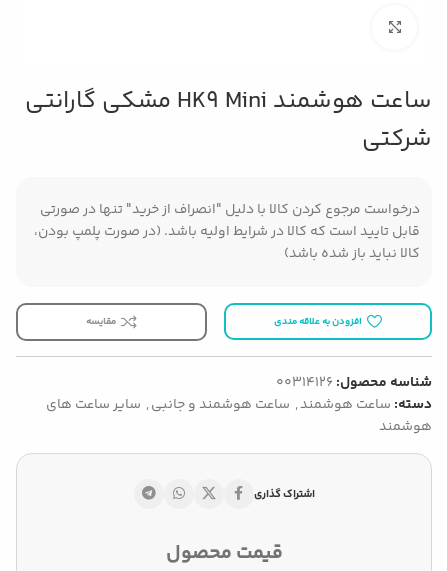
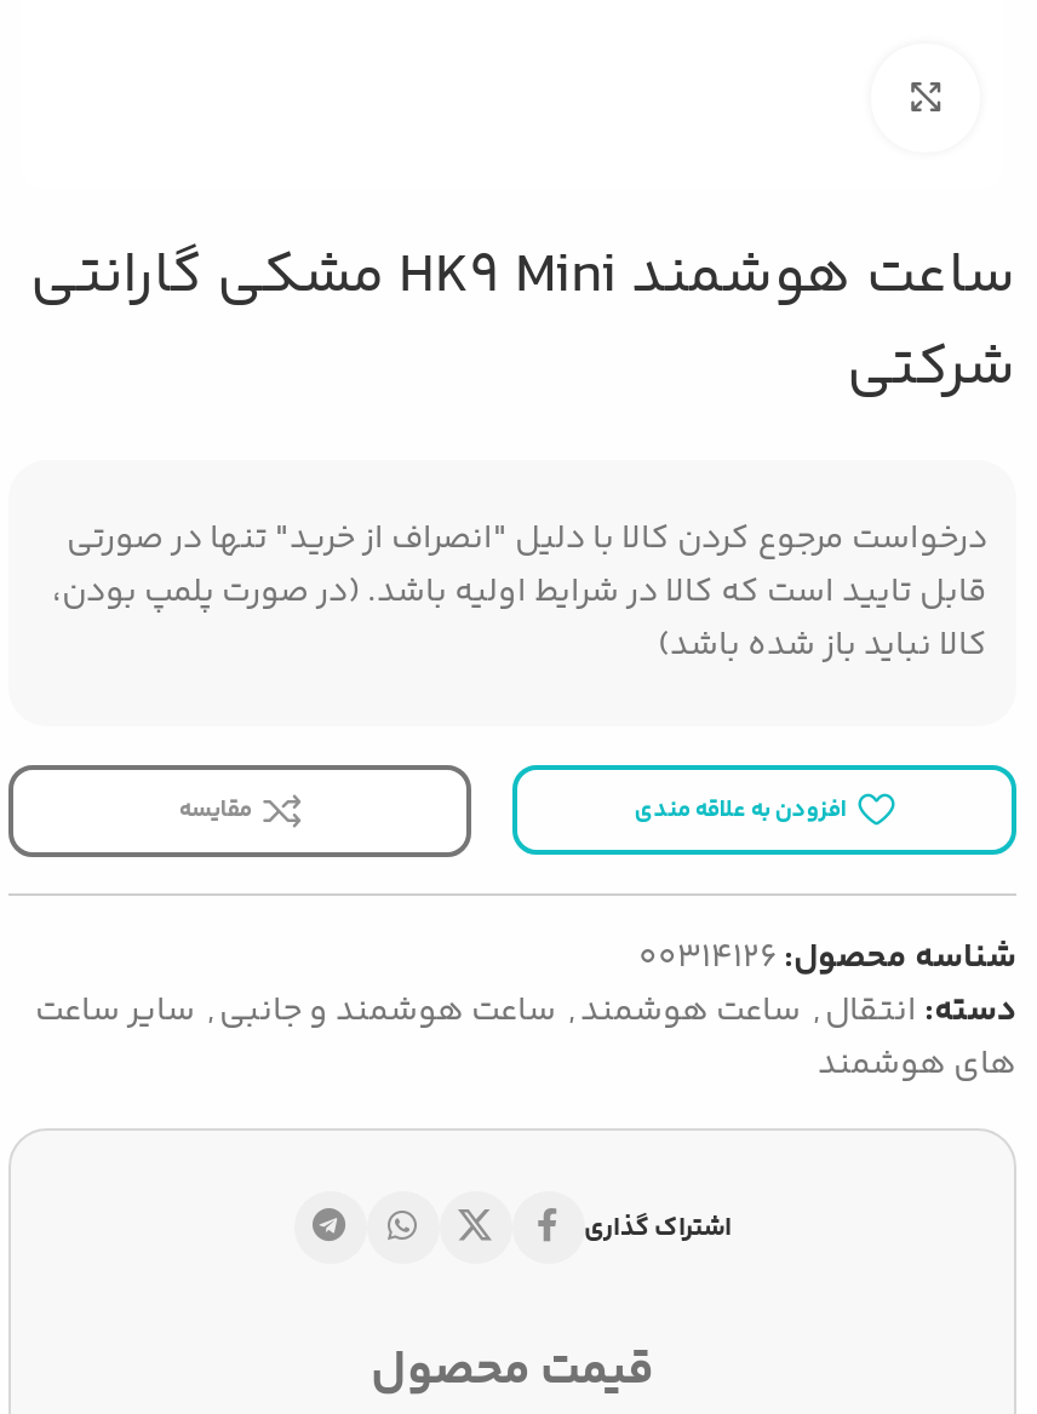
- دسته: ساعت هوشمند , ساعت هوشمند و جانبی , سایر ساعت های
- هوشمند
+ دسته: انتقال , ساعت هوشمند , ساعت هوشمند و جانبی , سایر ساعت
+ های هوشمند
